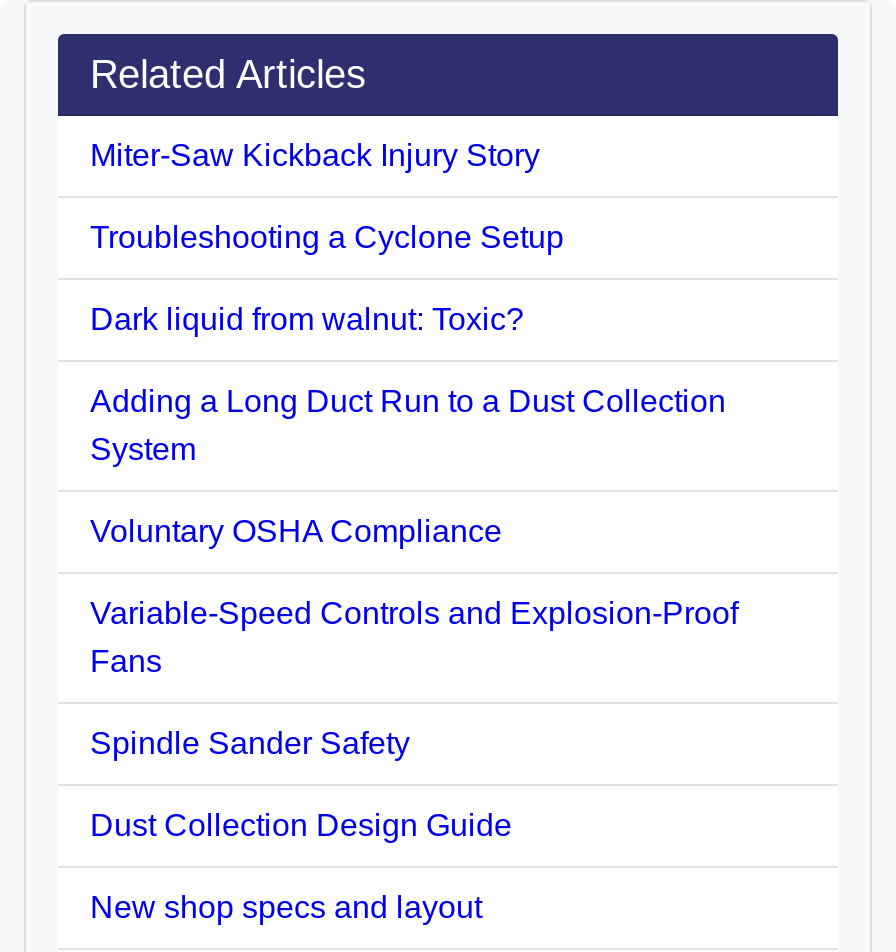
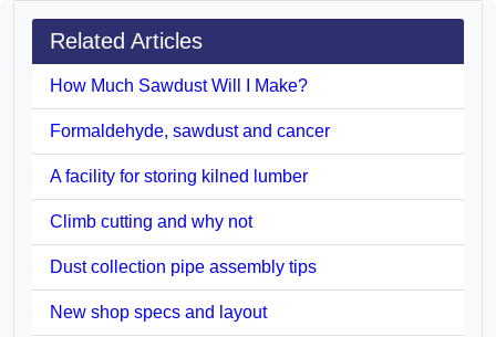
- Miter-Saw Kickback Injury Story
- Troubleshooting a Cyclone Setup
- Dark liquid from walnut: Toxic?
- Adding a Long Duct Run to a Dust Collection
- System
- Voluntary OSHA Compliance
- Variable-Speed Controls and Explosion-Proof
- Fans
- Spindle Sander Safety
- Dust Collection Design Guide
+ How Much Sawdust Will I Make?
+ Formaldehyde, sawdust and cancer
+ A facility for storing kilned lumber
+ Climb cutting and why not
+ Dust collection pipe assembly tips
